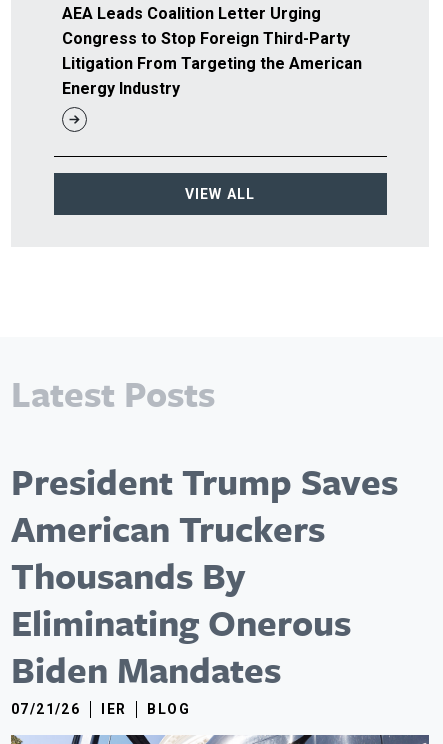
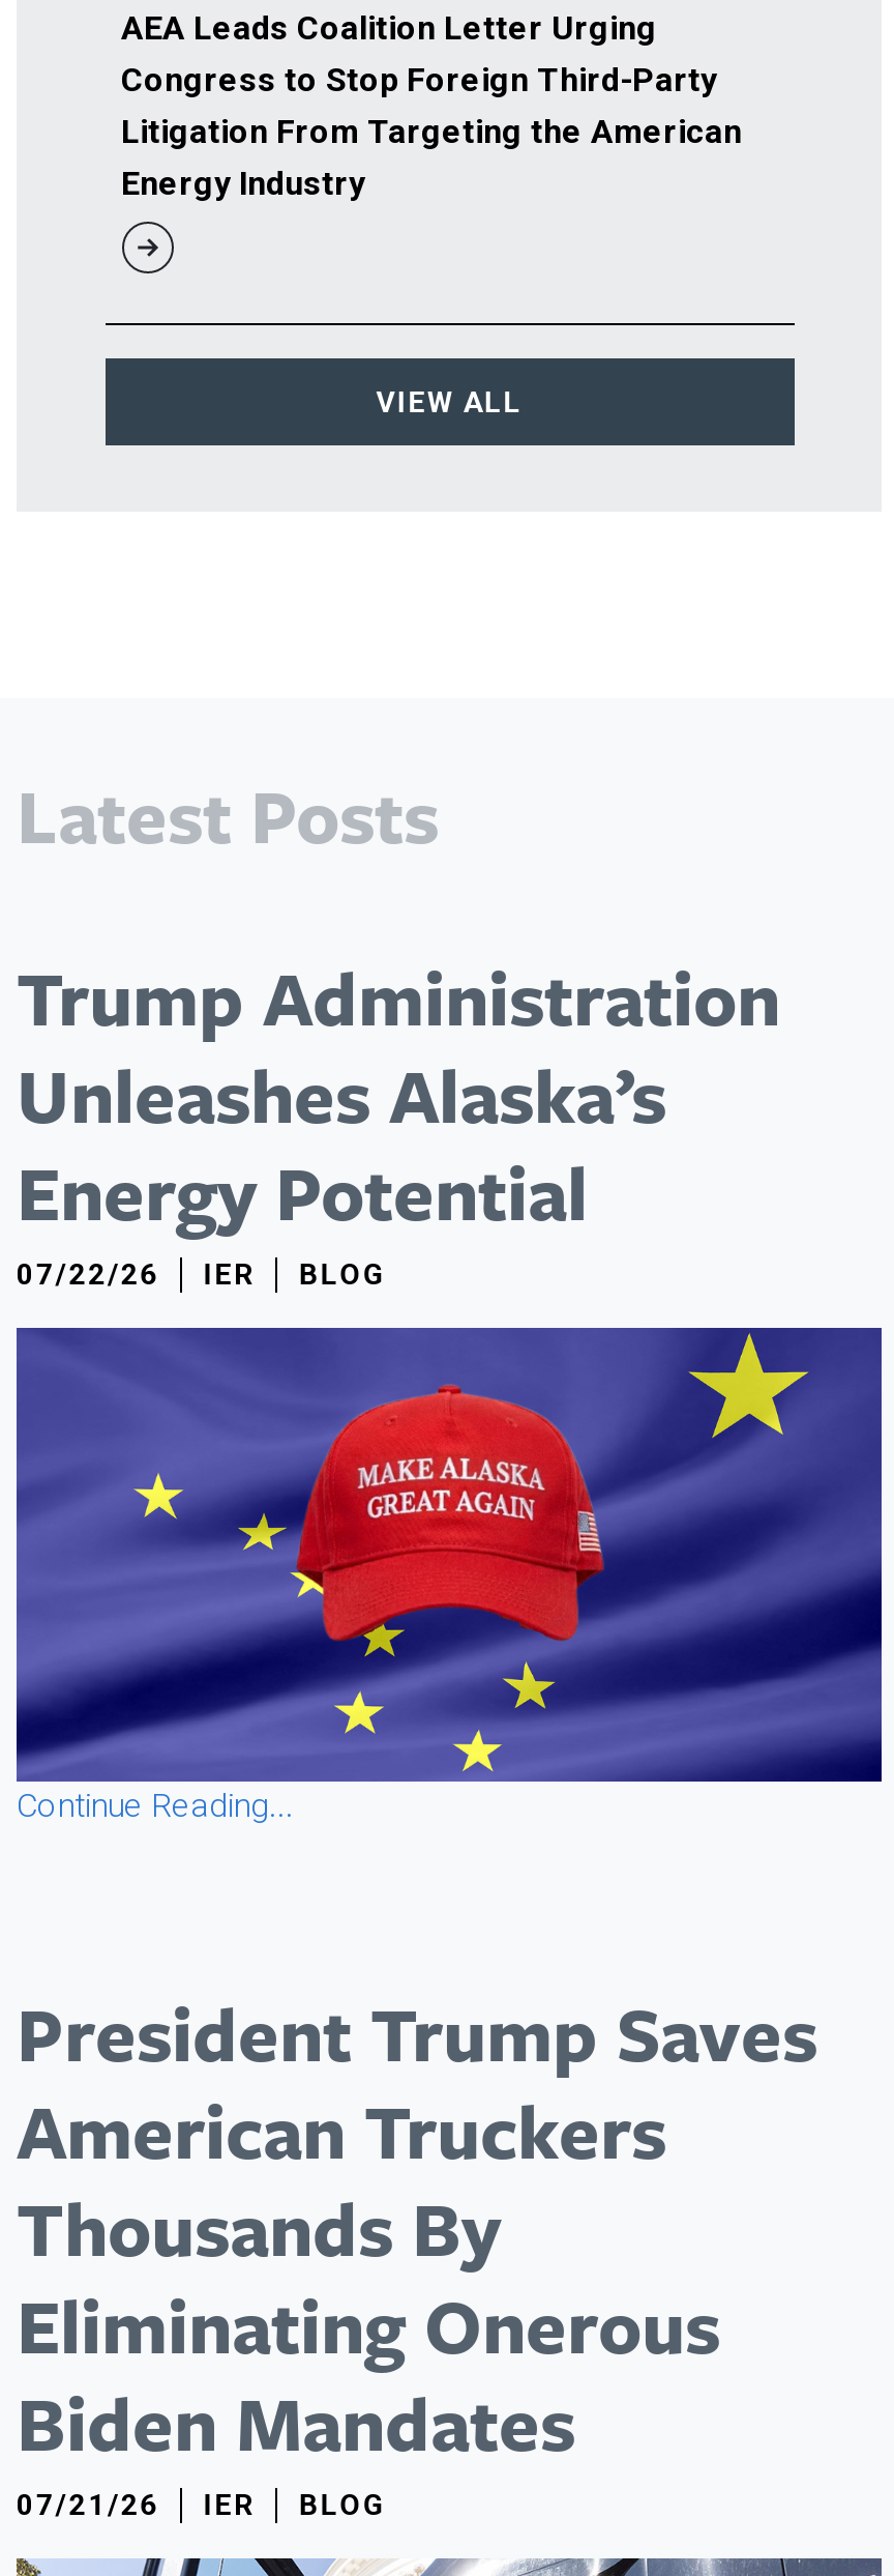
+ [image]
+ Continue Reading...

+ Trump Administration
+ Unleashes Alaska’s
+ Energy Potential
+ 07/22/26
+ IER
+ BLOG
